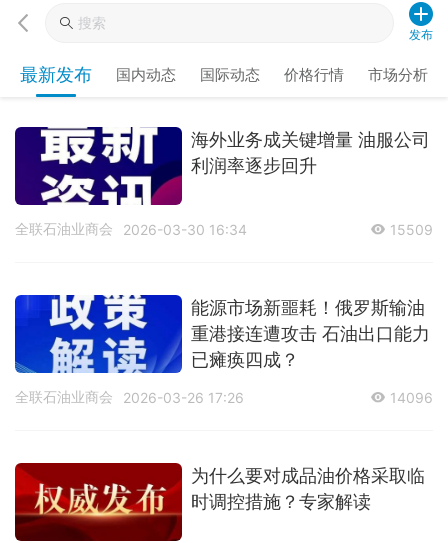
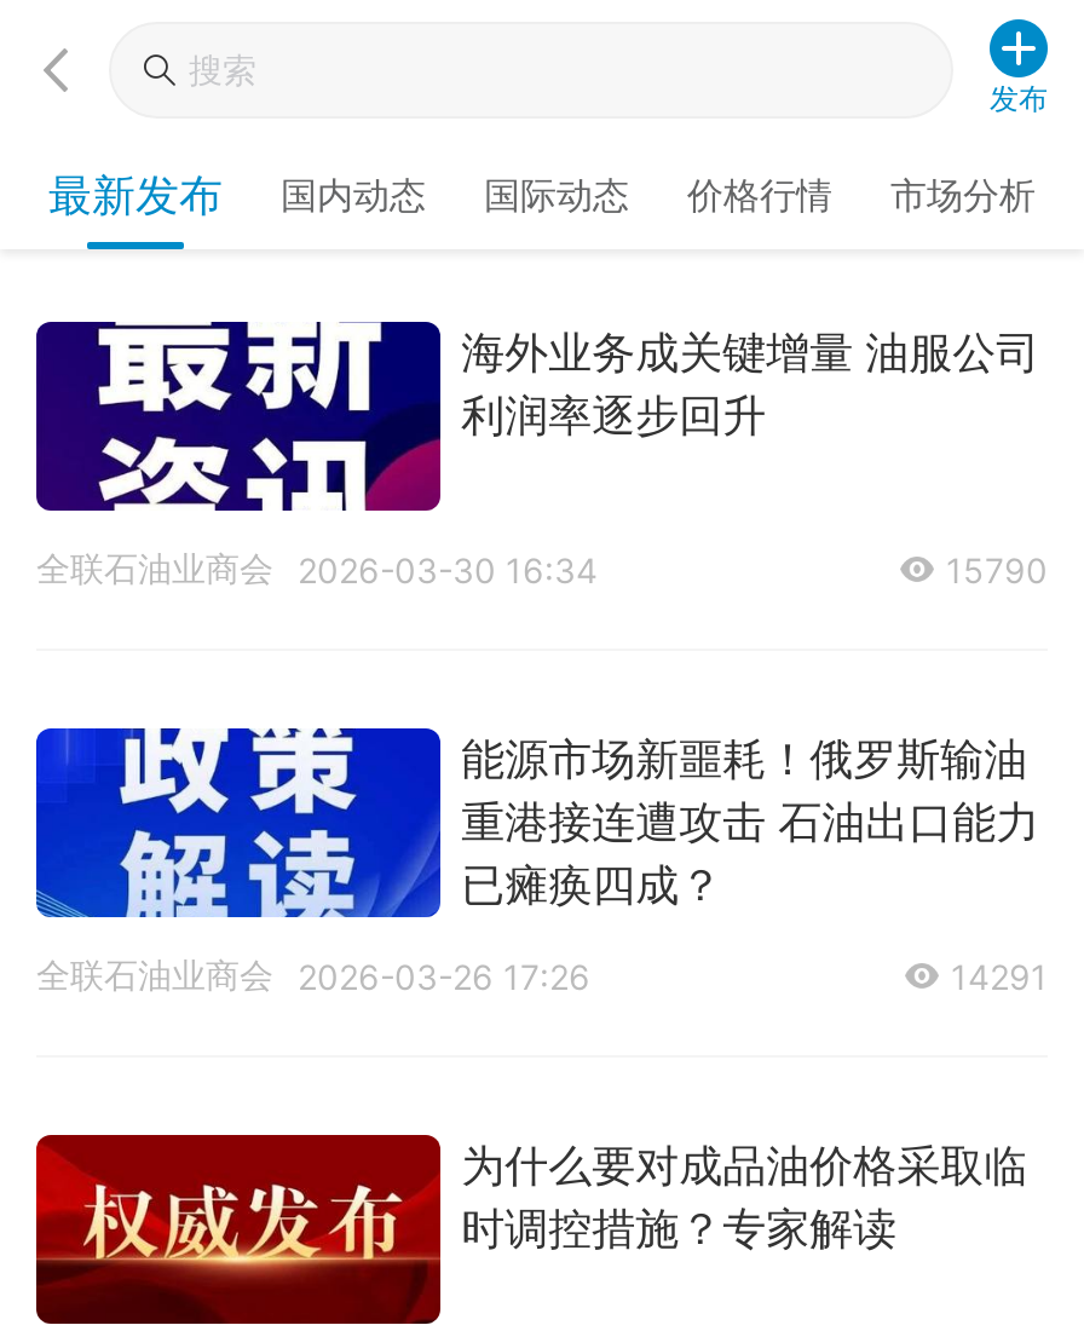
- 15509
+ 15790

- 14096
+ 14291
